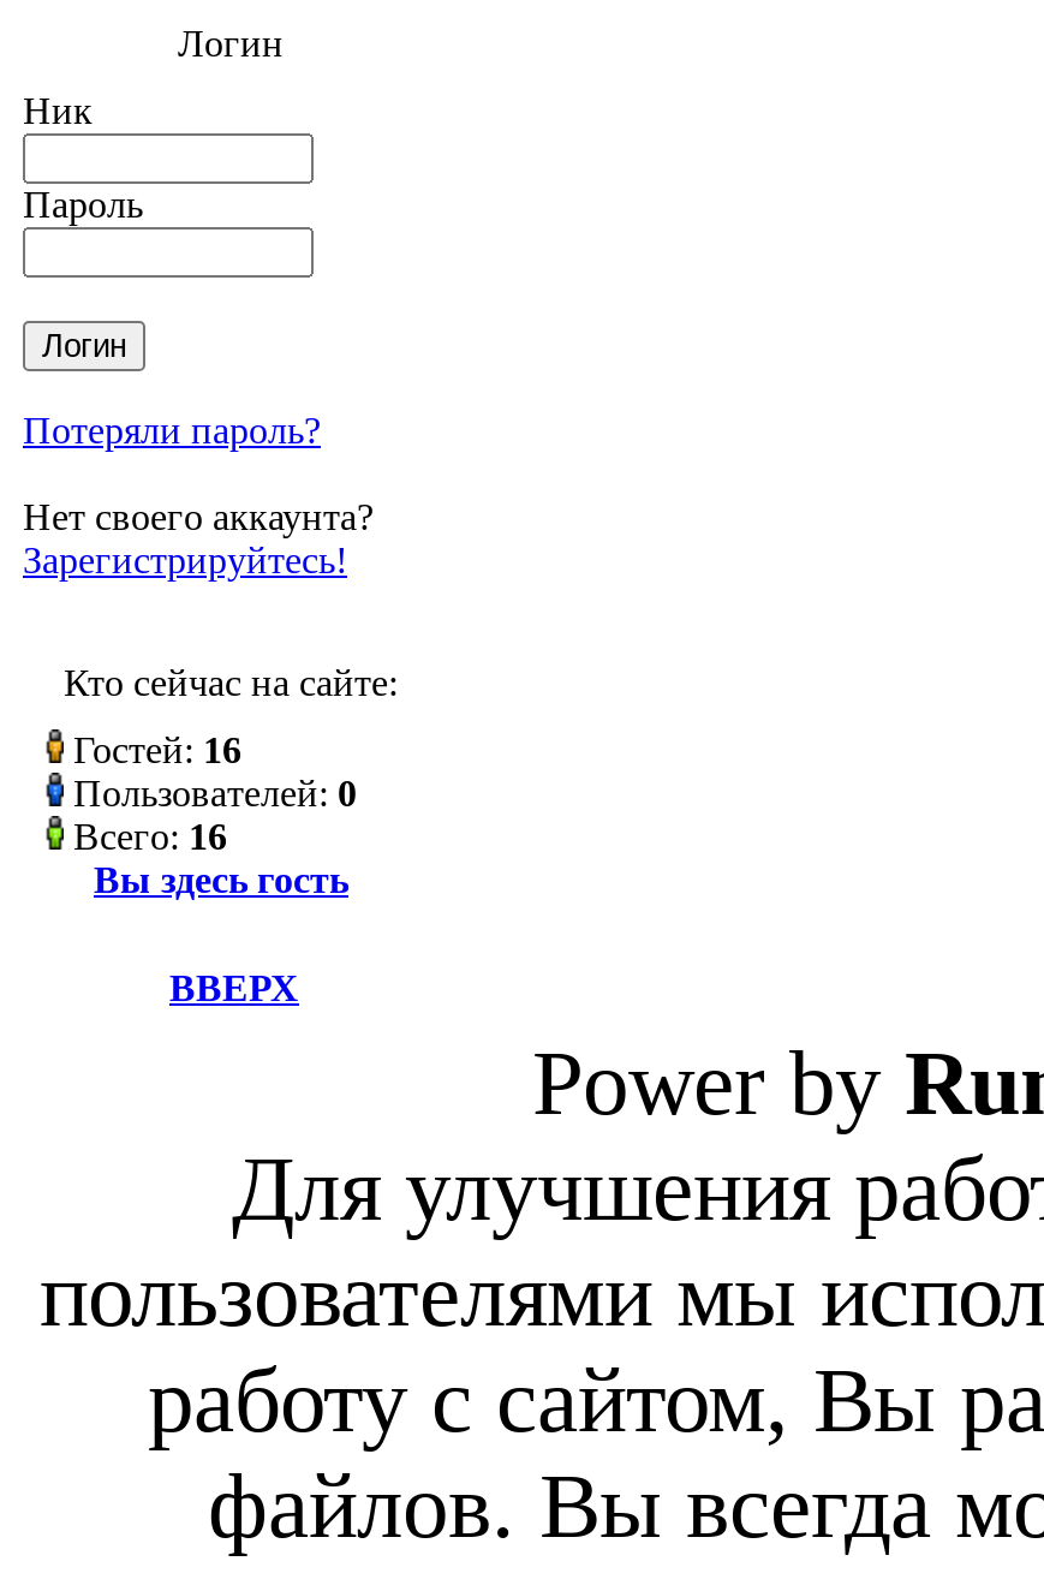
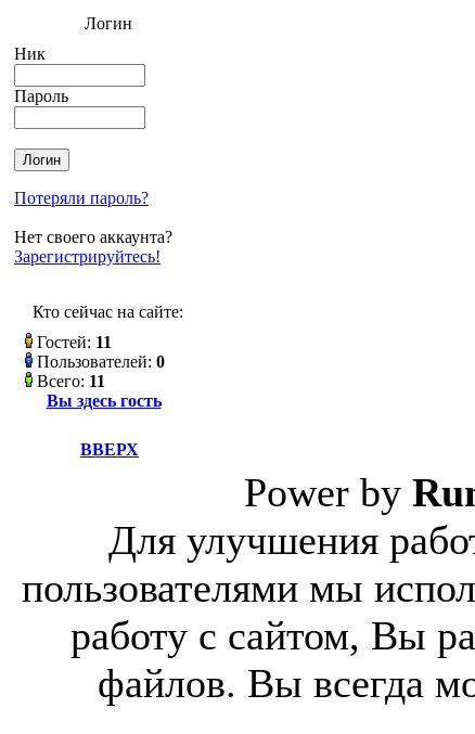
- Гостей: 16
+ Гостей: 11

- Всего: 16
+ Всего: 11
